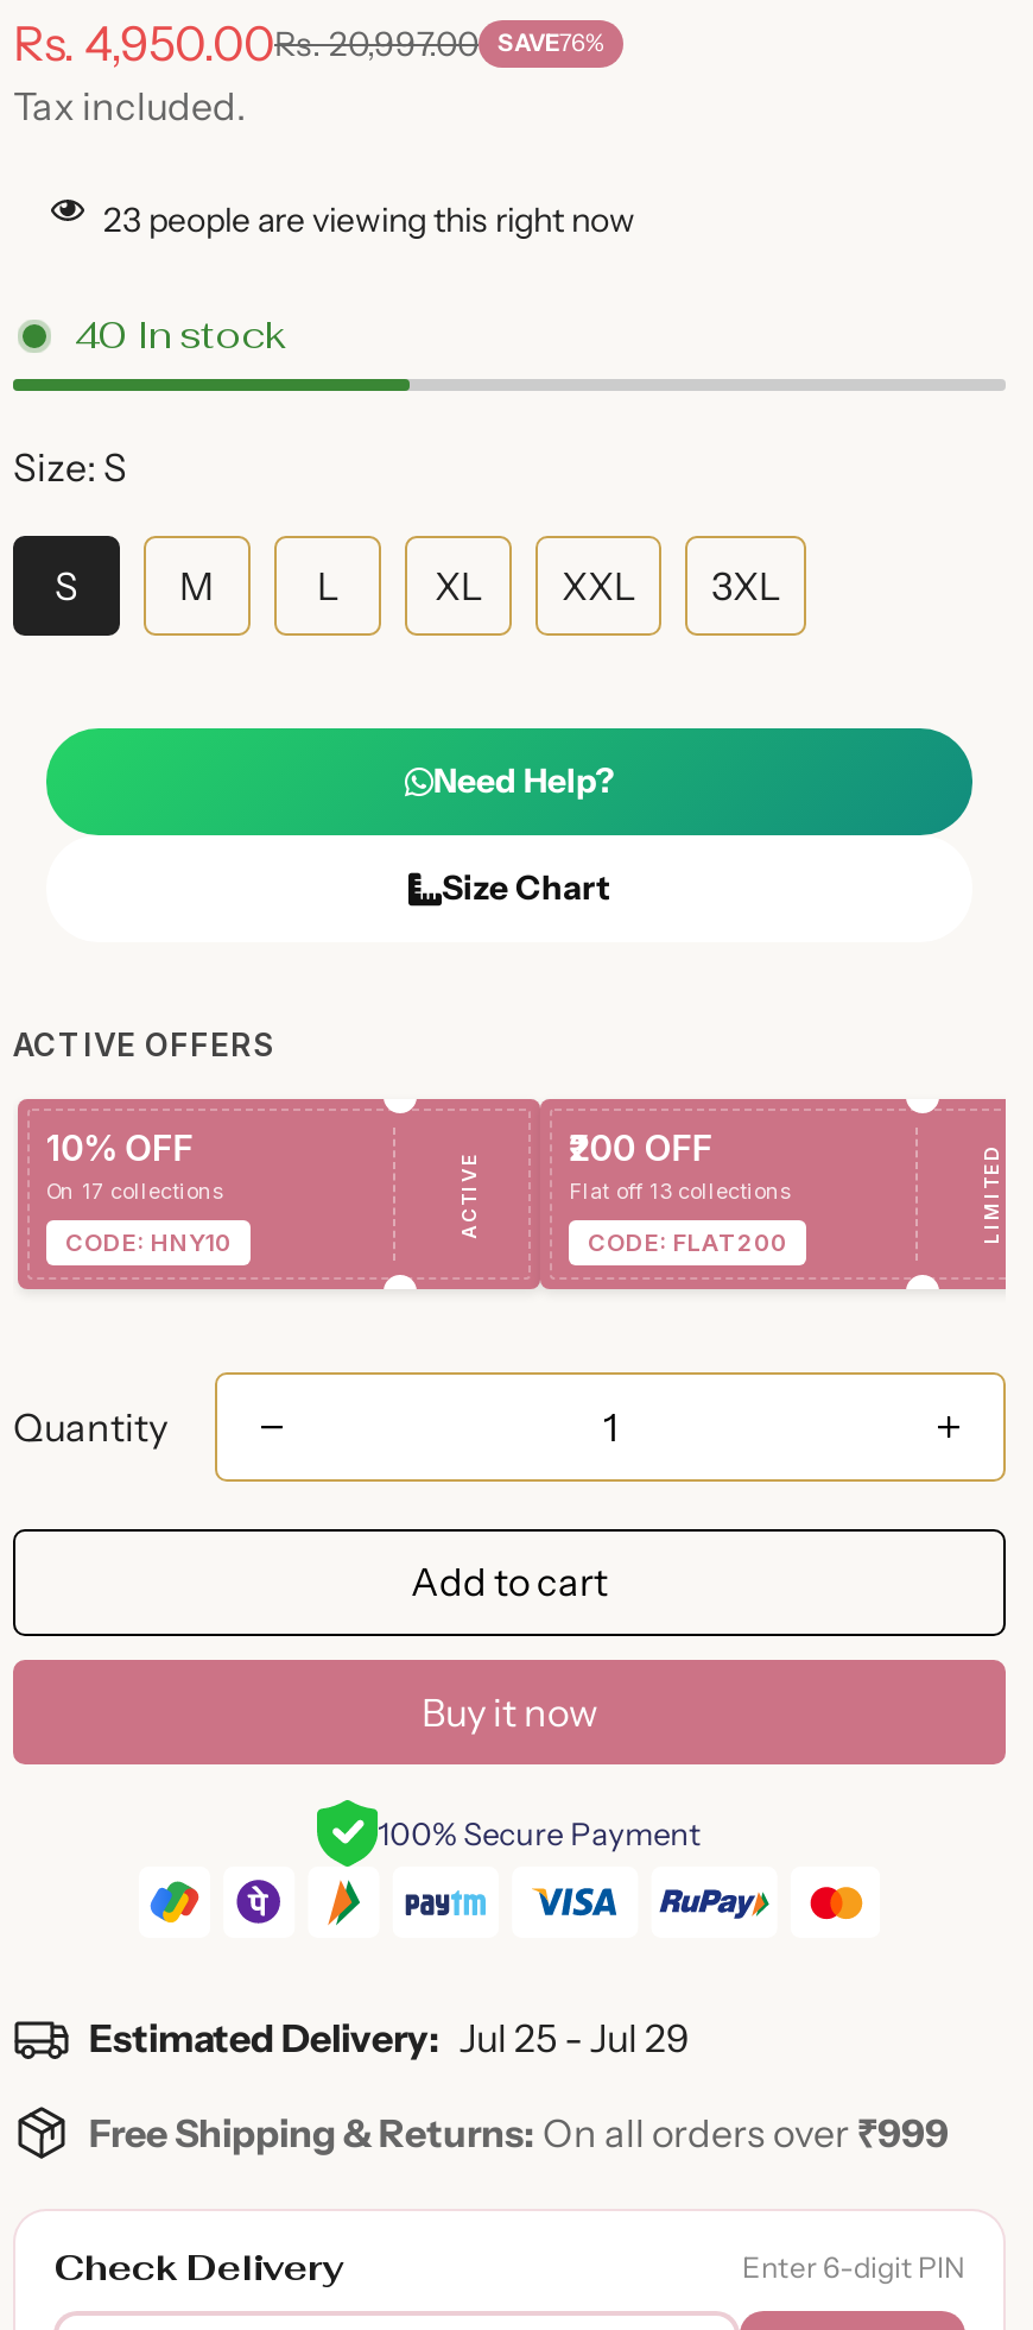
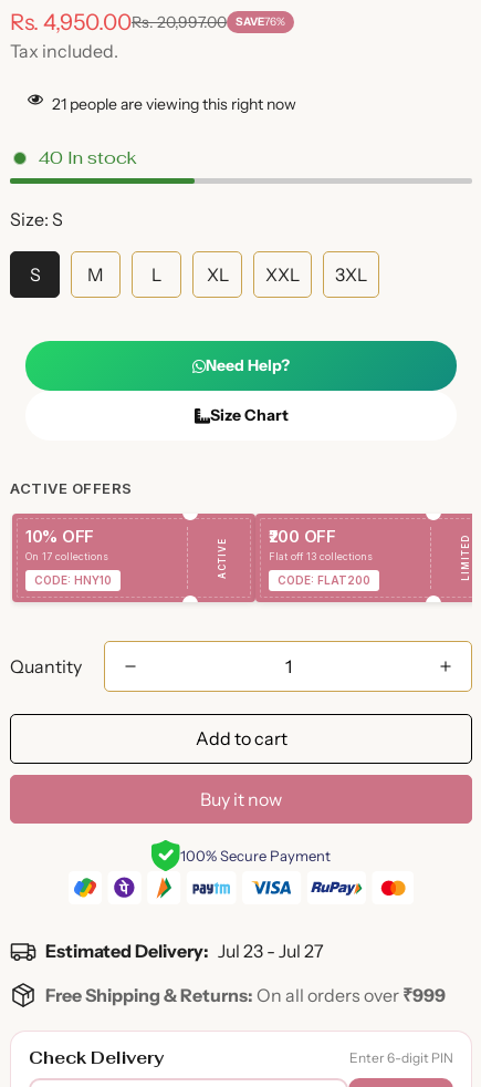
- 23 people are viewing this right now
+ 21 people are viewing this right now

- Estimated Delivery: Jul 25 - Jul 29
+ Estimated Delivery: Jul 23 - Jul 27
